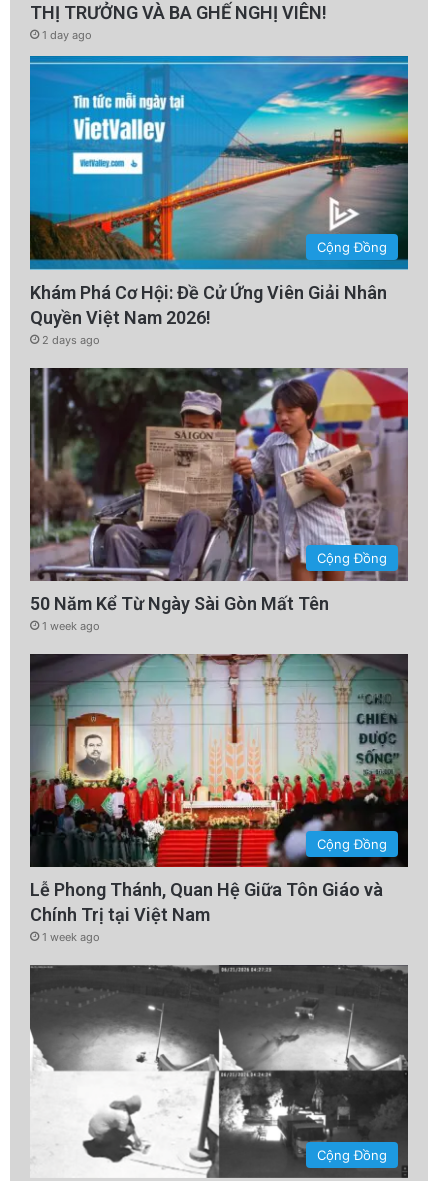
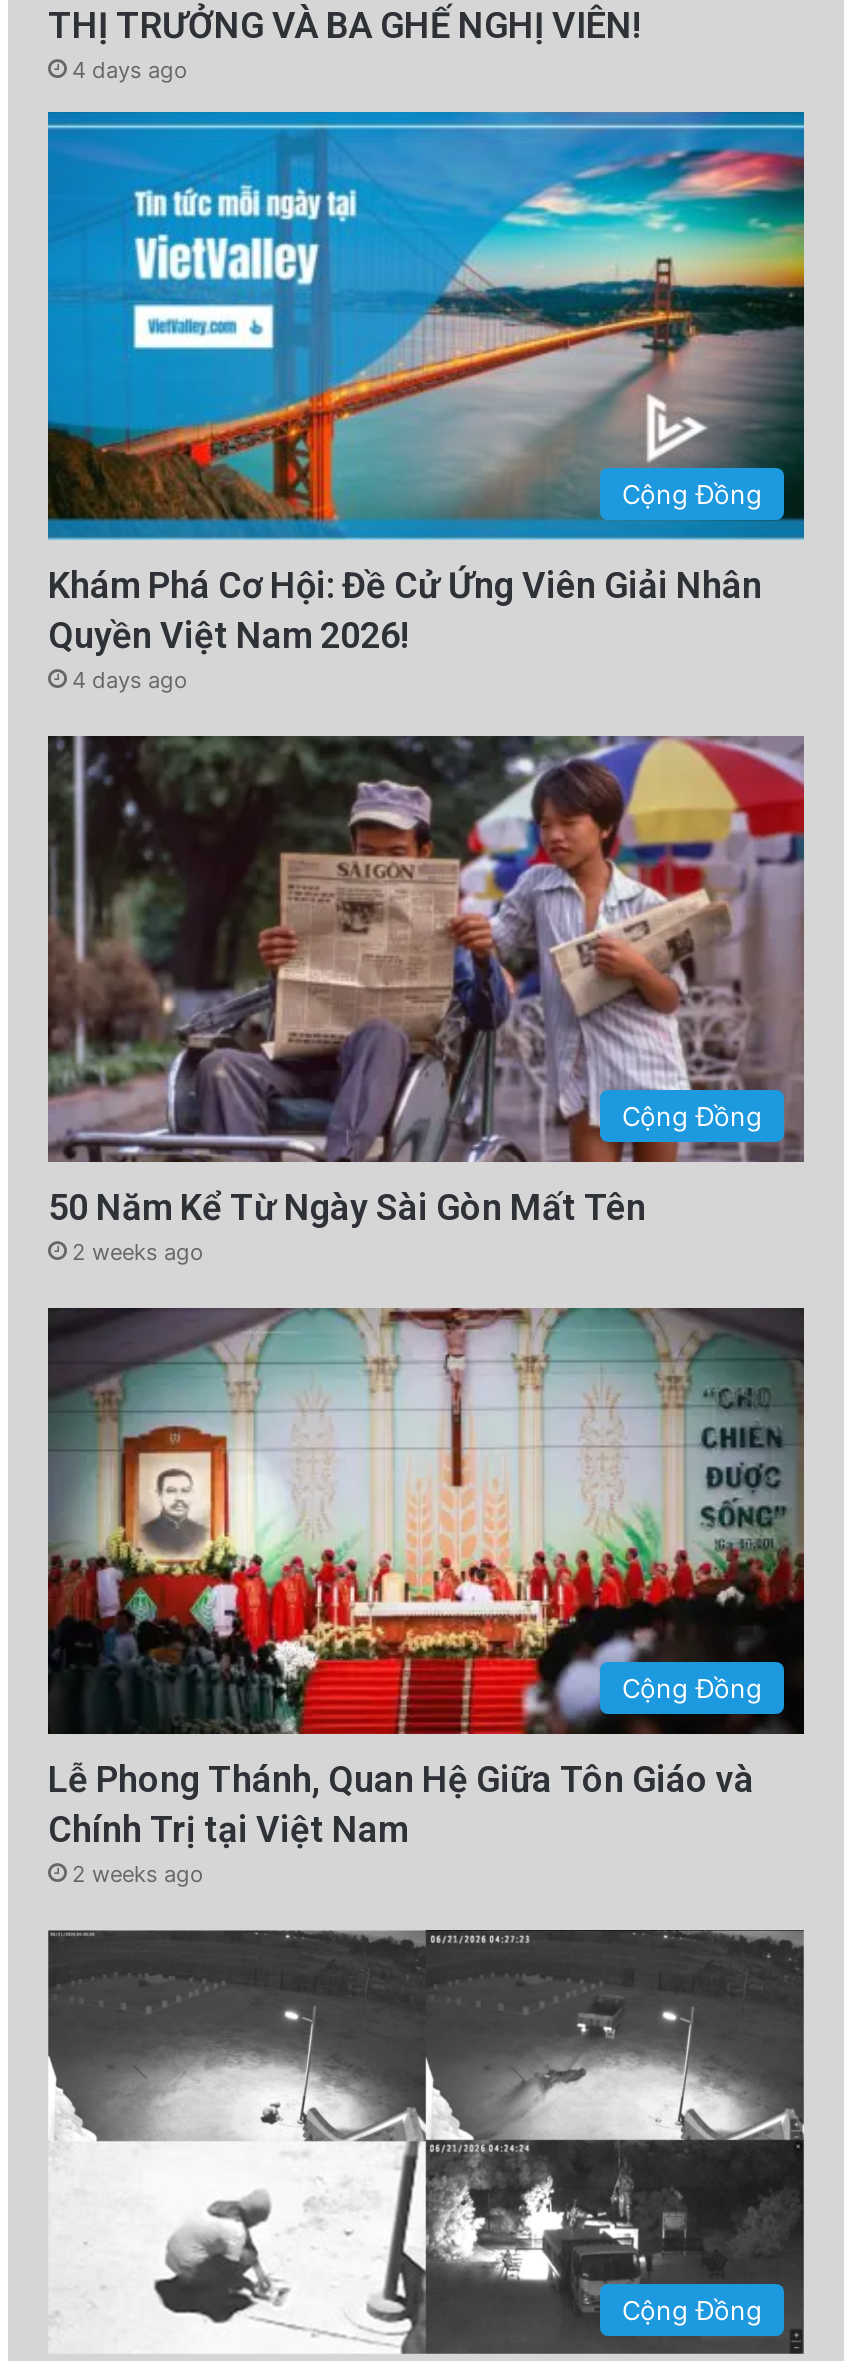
- 1 day ago
+ 4 days ago

- 2 days ago
+ 4 days ago

- 1 week ago
+ 2 weeks ago

- 1 week ago
+ 2 weeks ago
